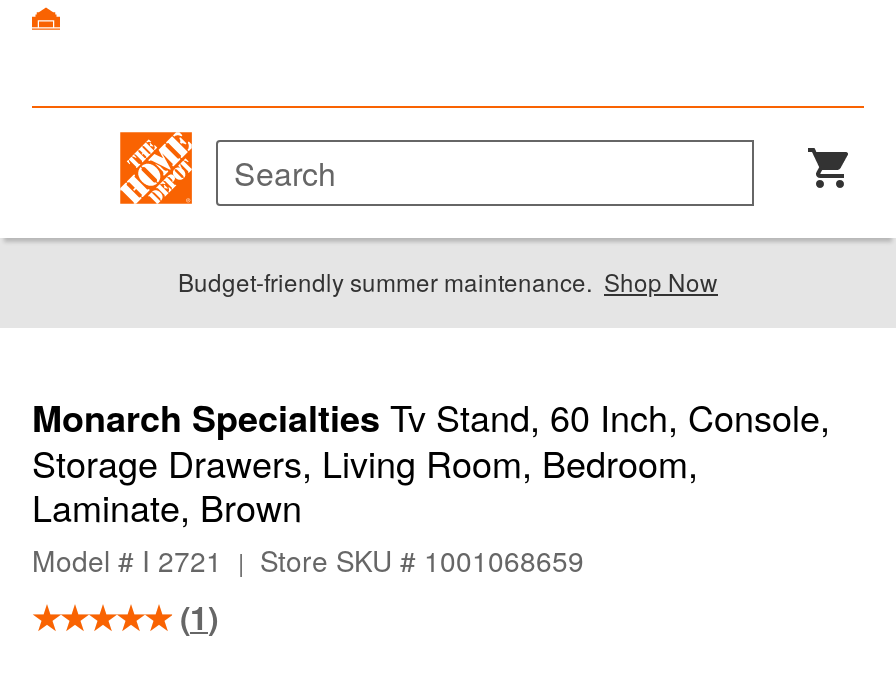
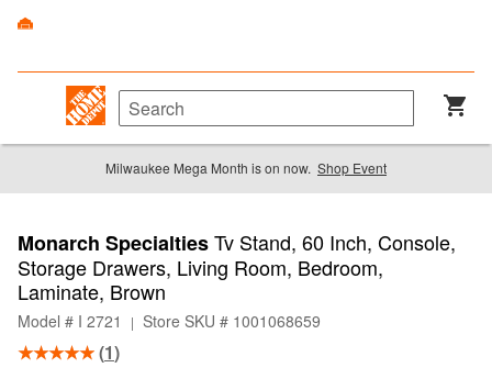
- Budget-friendly summer maintenance. Shop Now
+ Milwaukee Mega Month is on now. Shop Event
